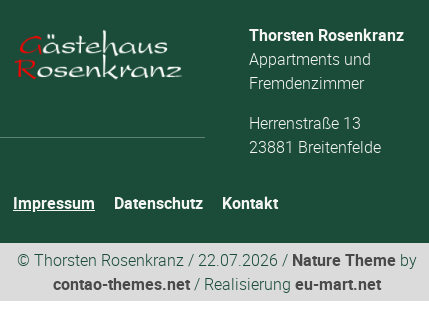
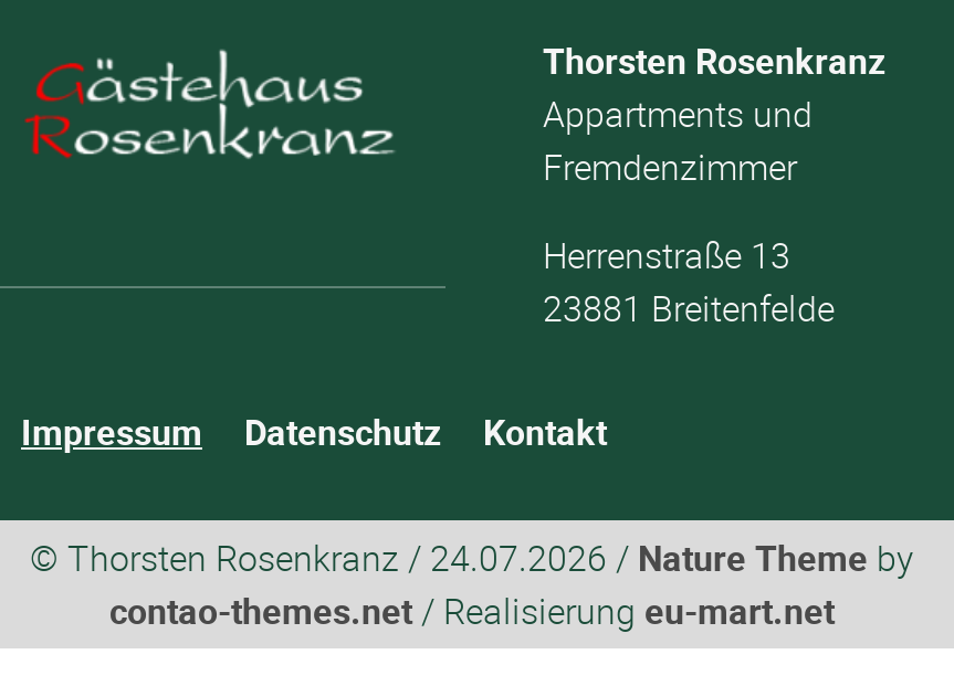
- © Thorsten Rosenkranz / 22.07.2026 / Nature Theme by
+ © Thorsten Rosenkranz / 24.07.2026 / Nature Theme by
